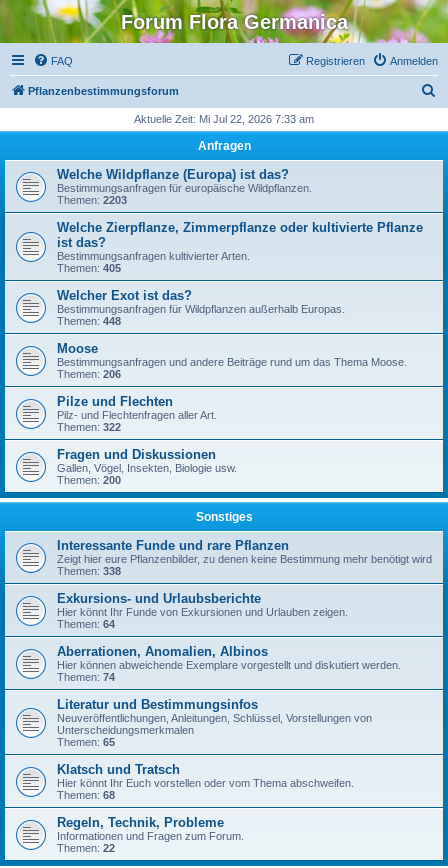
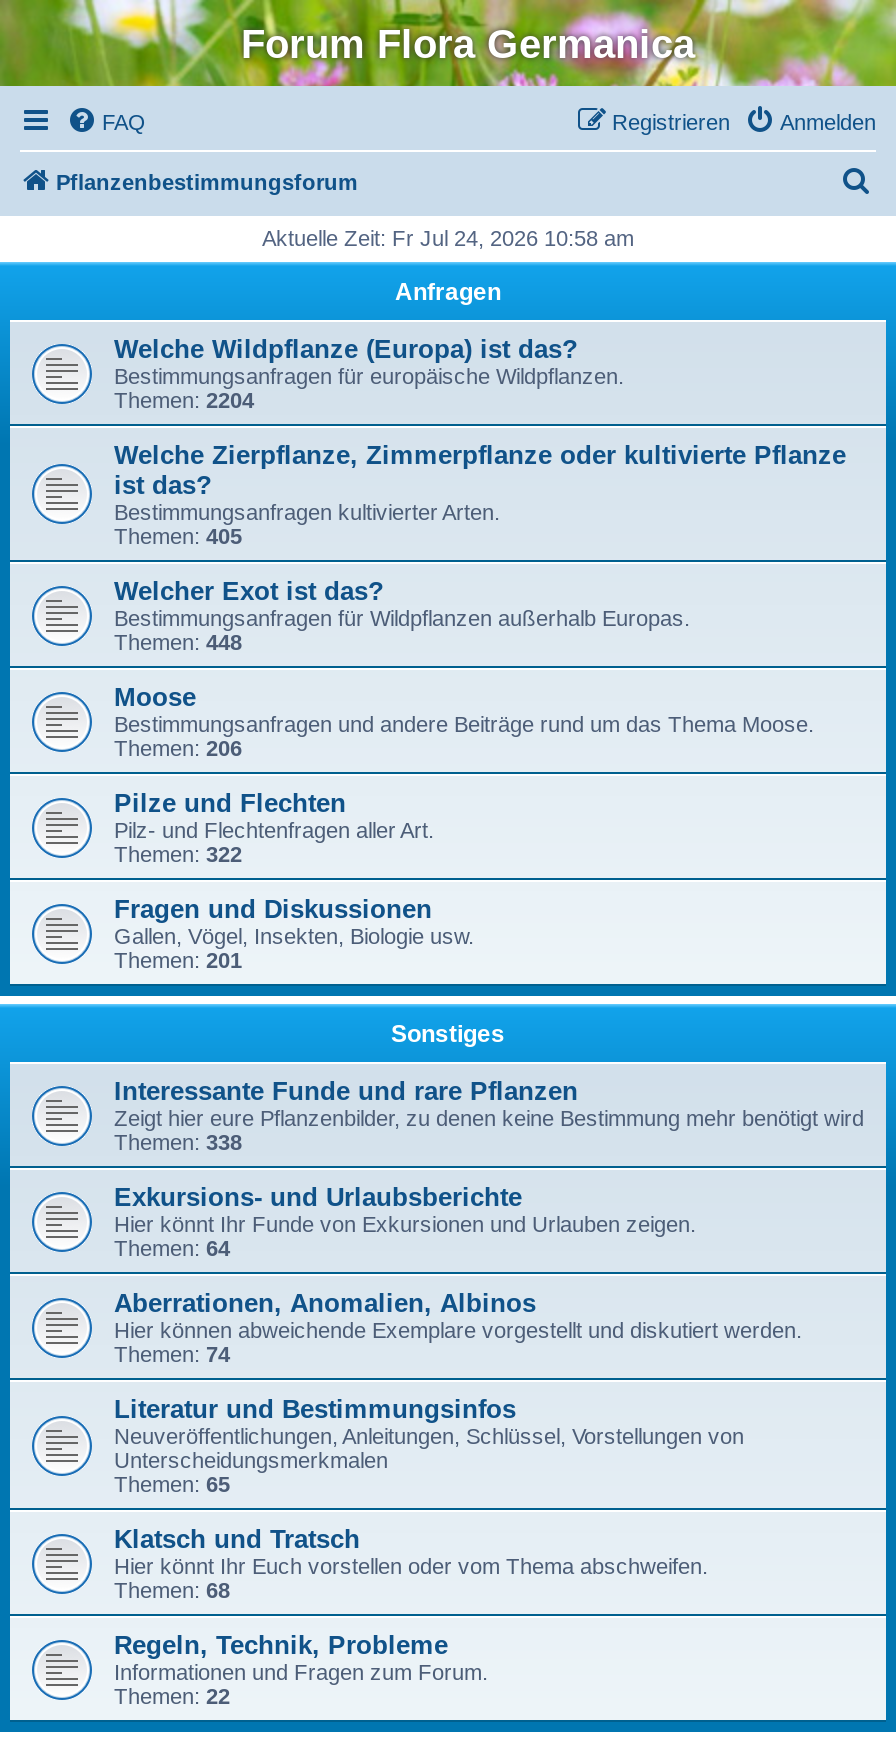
- Aktuelle Zeit: Mi Jul 22, 2026 7:33 am
+ Aktuelle Zeit: Fr Jul 24, 2026 10:58 am

- Themen: 2203
+ Themen: 2204

- Themen: 200
+ Themen: 201
